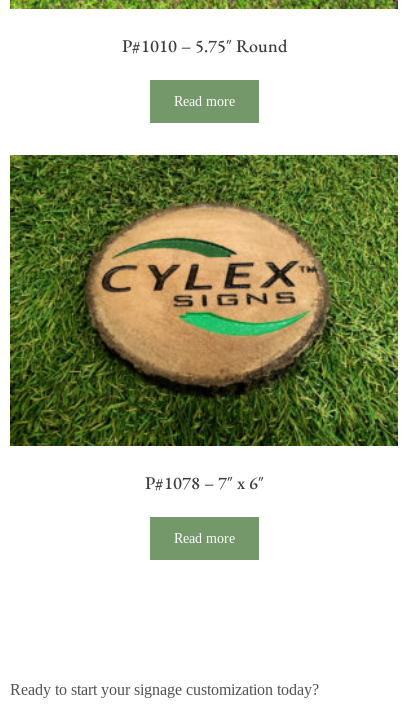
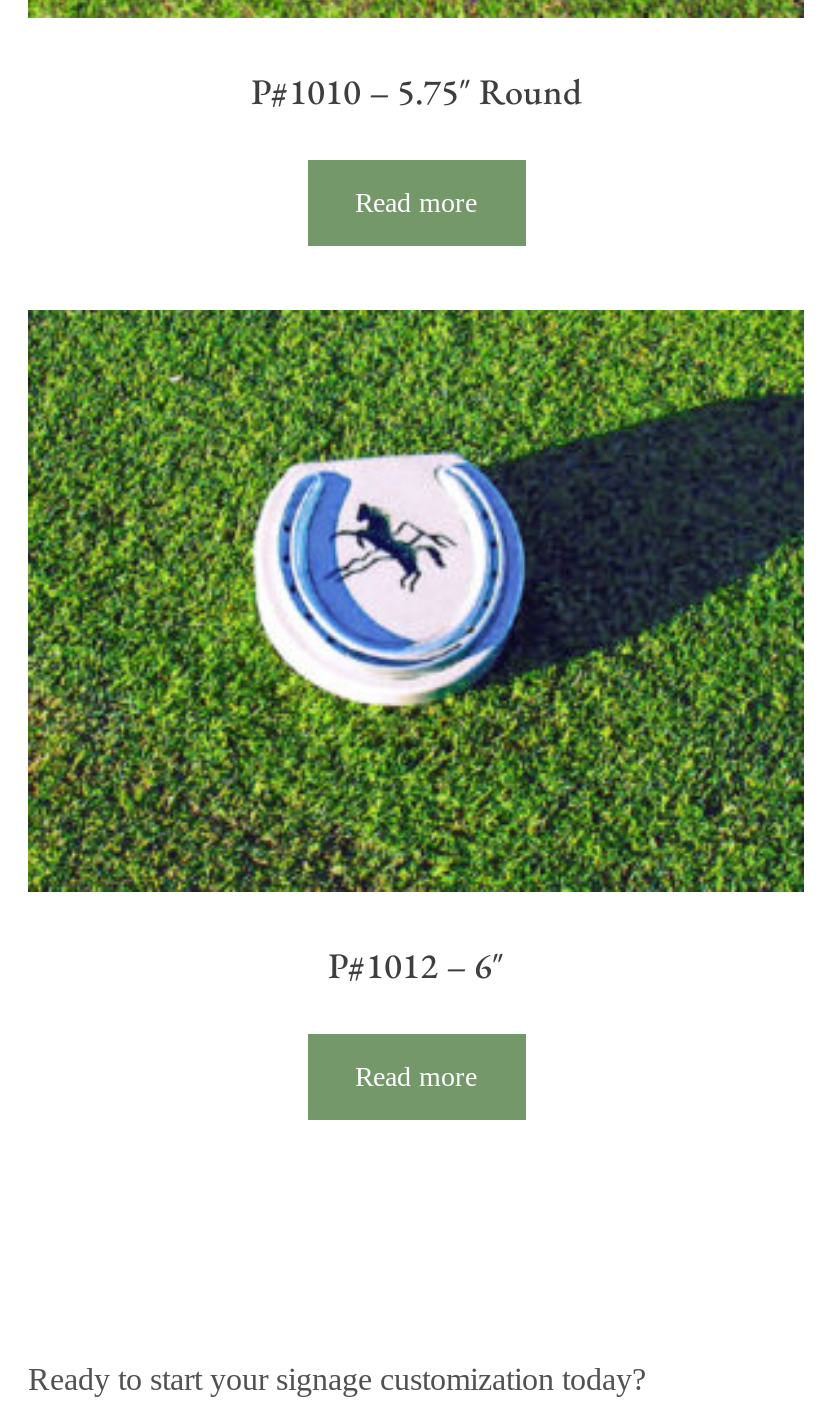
- [image]
- P#1078 – 7″ x 6″
+ [image]
+ P#1012 – 6″
